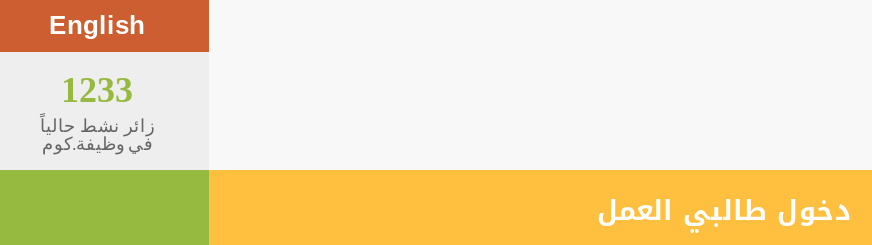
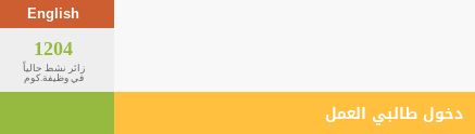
- 1233
+ 1204
